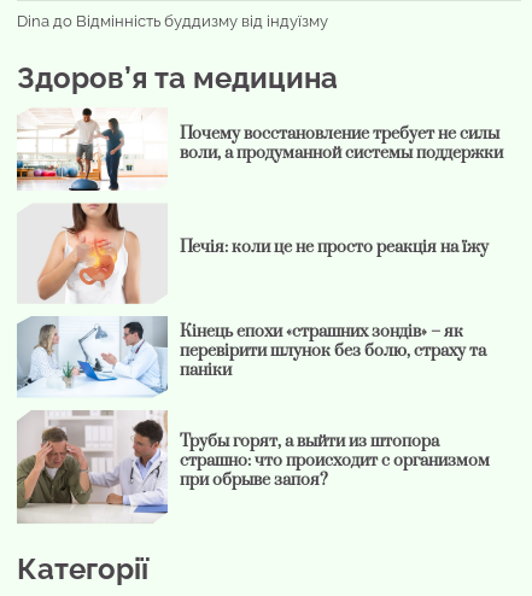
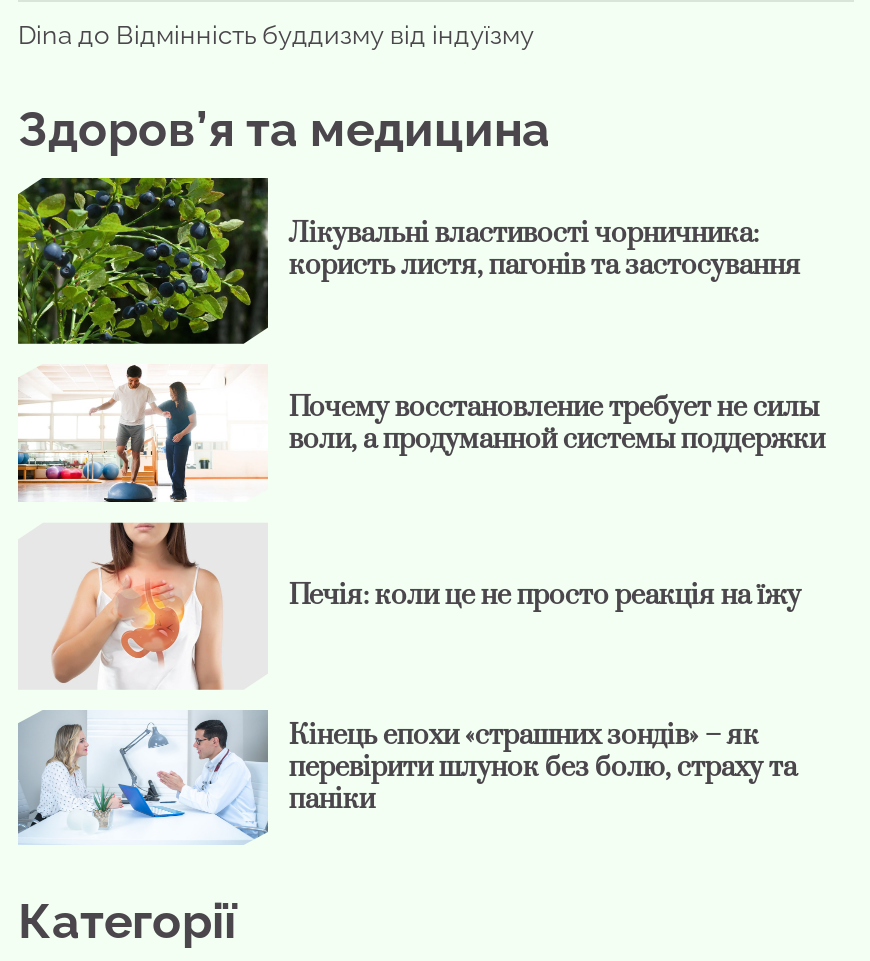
+ [image]
+ Лікувальні властивості чорничника:
+ користь листя, пагонів та застосування

moved down: [image] | Почему восстановление требует не силы | воли, а продуманной системы поддержки | Печія: коли це не просто реакція на їжу | Кінець епохи «страшних зондів» – як | перевірити шлунок без болю, страху та | паніки

- [image]
- Трубы горят, а выйти из штопора
- страшно: что происходит с организмом
- при обрыве запоя?
